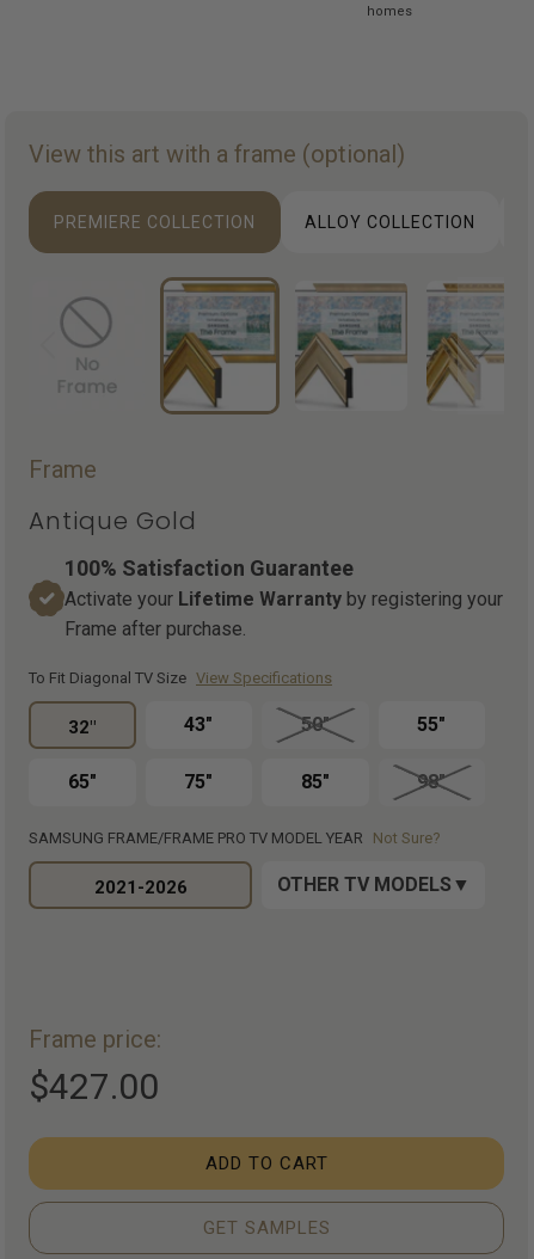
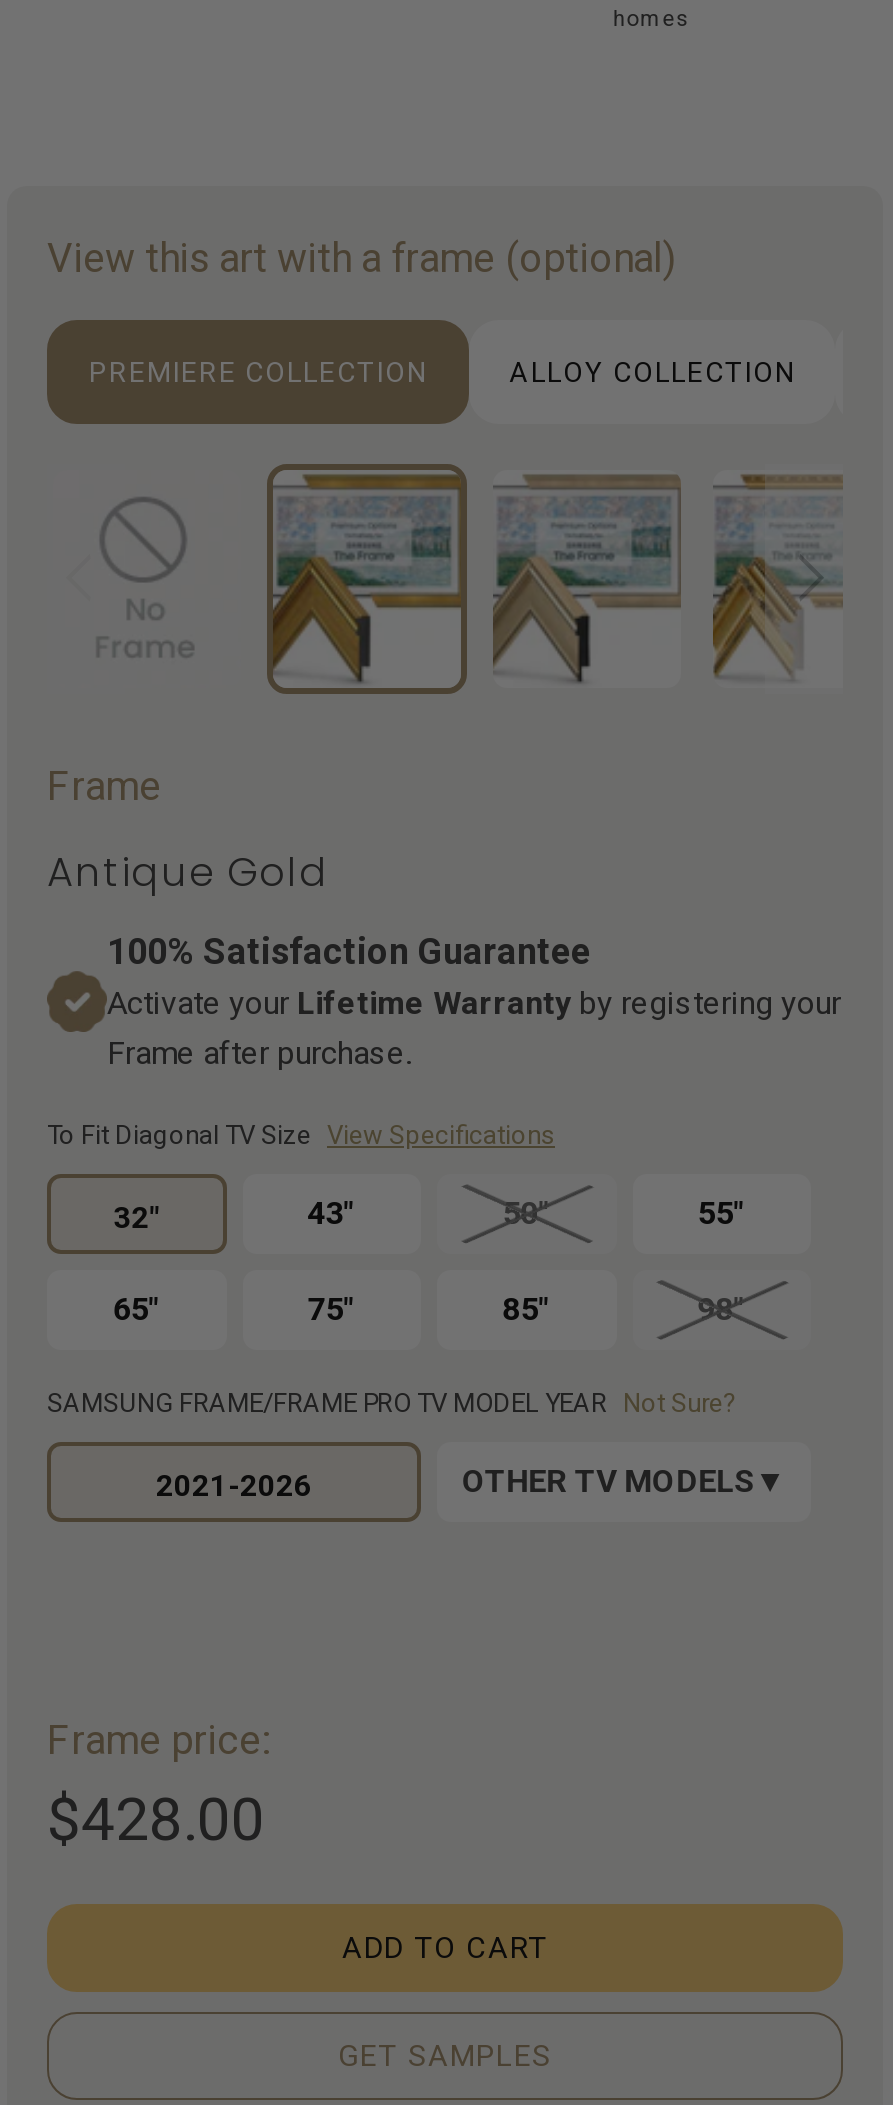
- $427.00
+ $428.00
